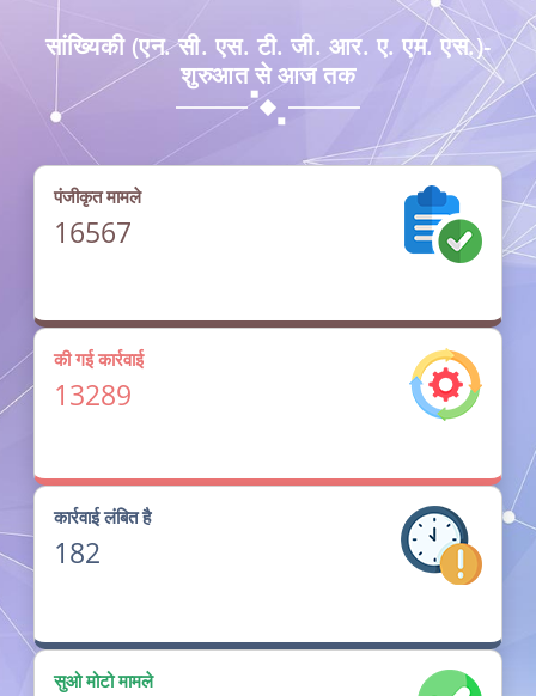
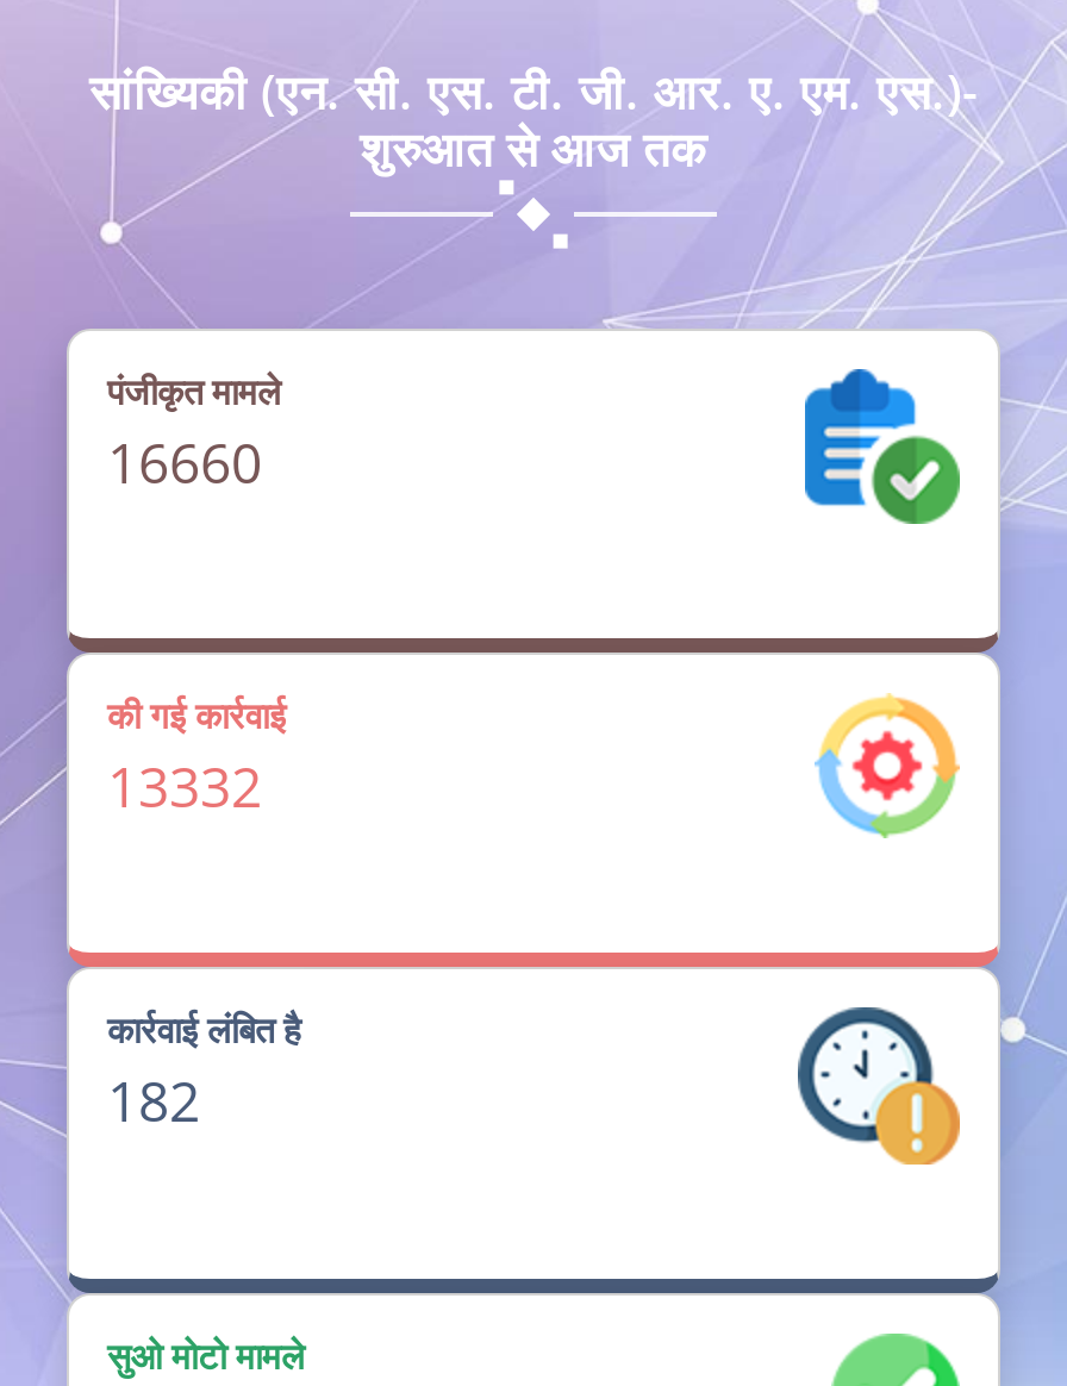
- 16567
+ 16660

- 13289
+ 13332
